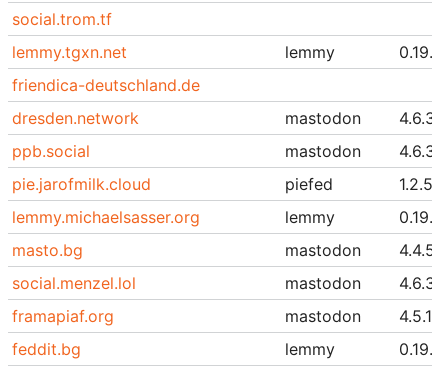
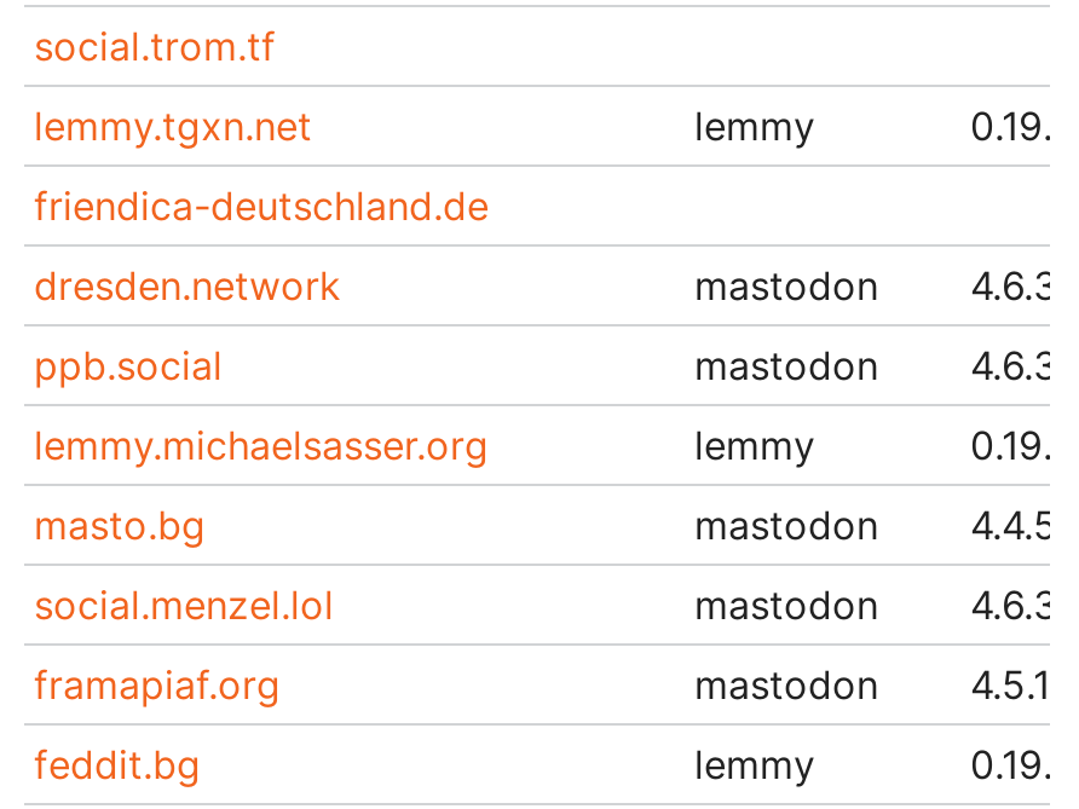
- pie.jarofmilk.cloud
- piefed
- 1.2.5
